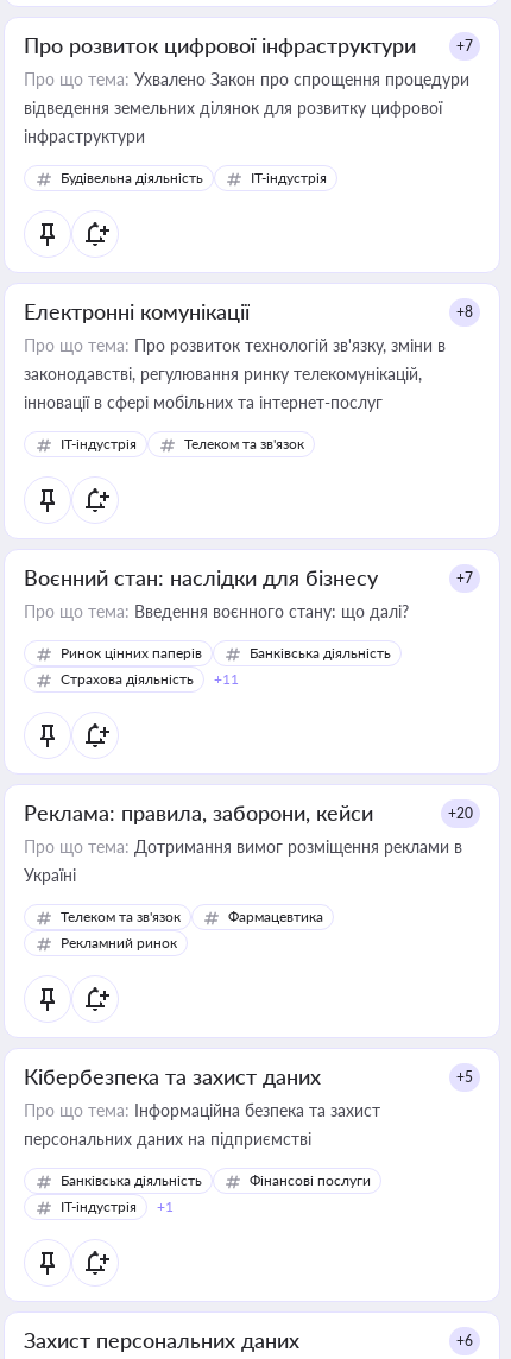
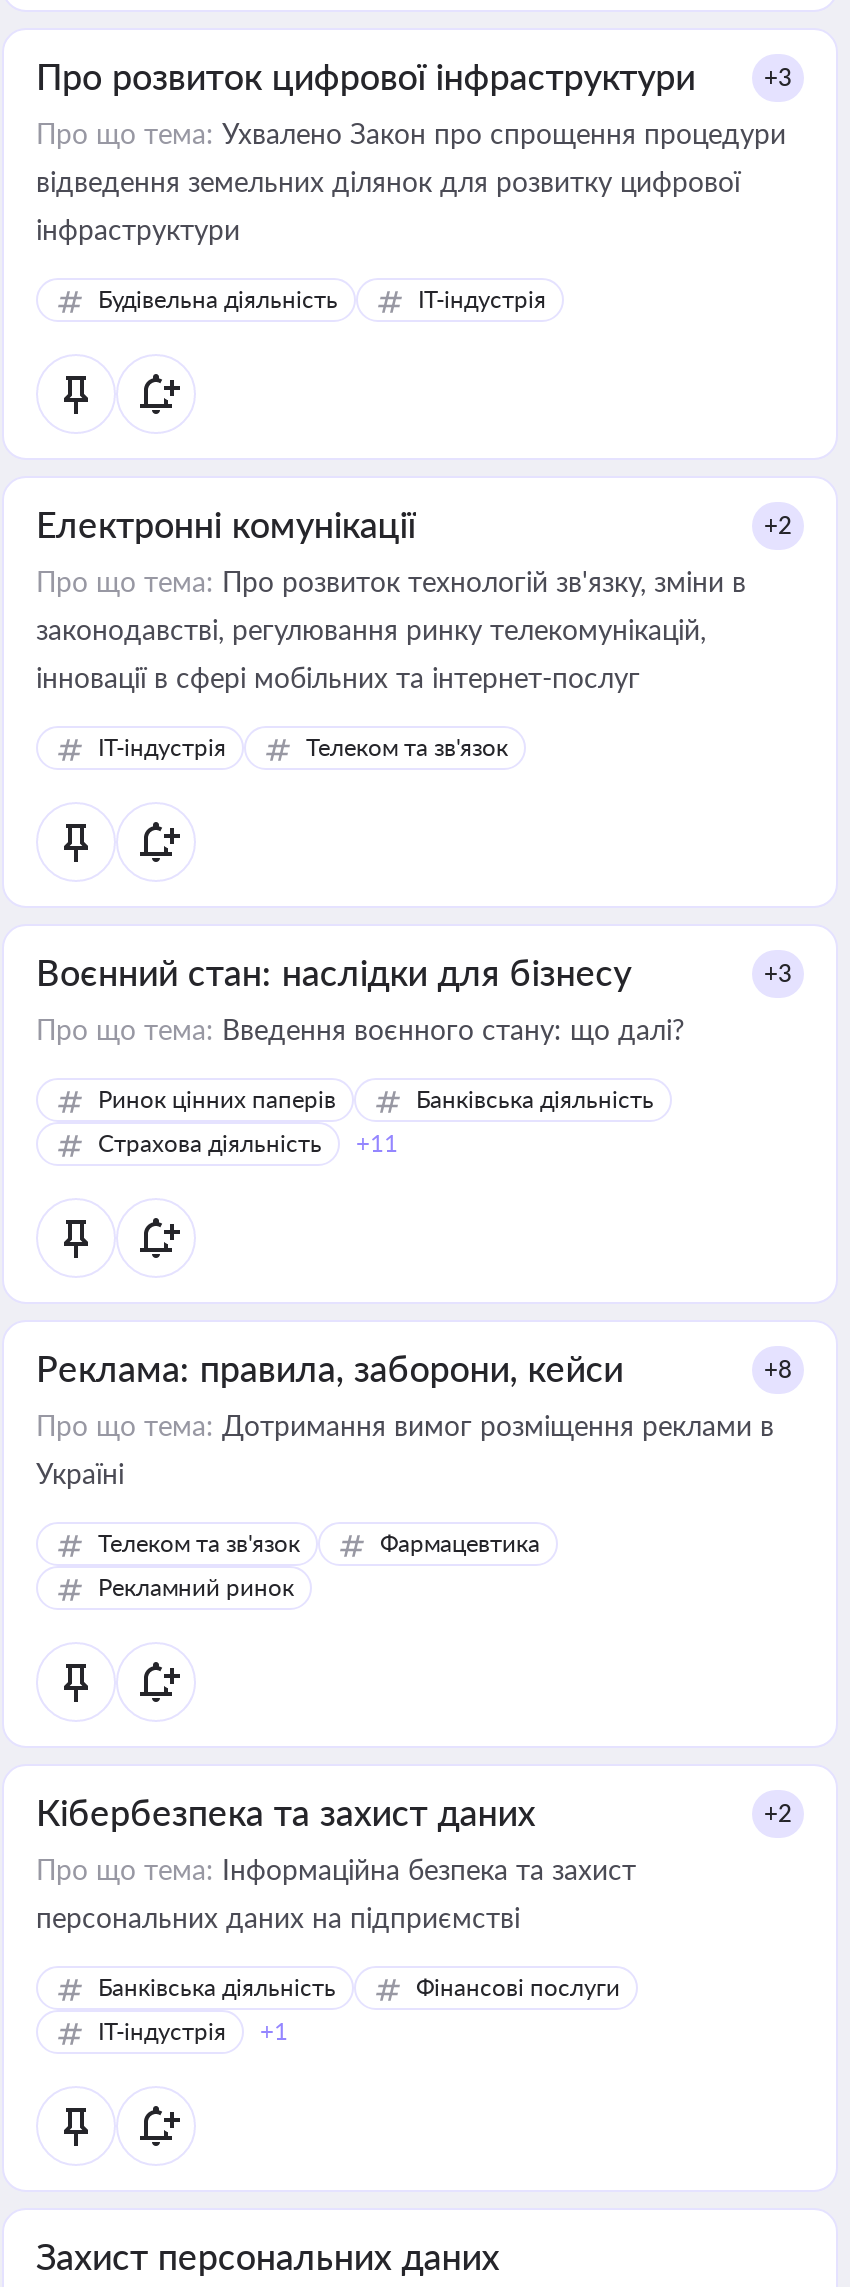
- +7
+ +3

- +8
+ +2

- +7
+ +3

- +20
+ +8

- +5
+ +2

- +6
